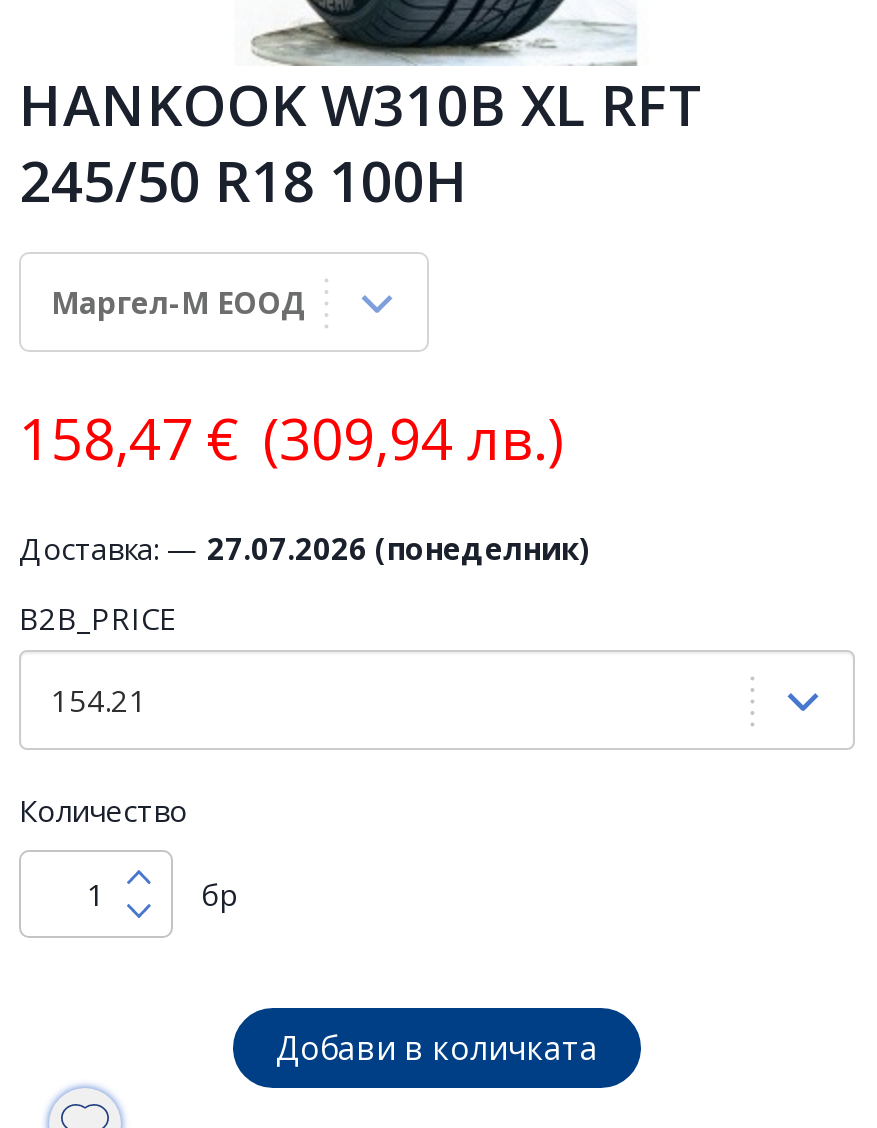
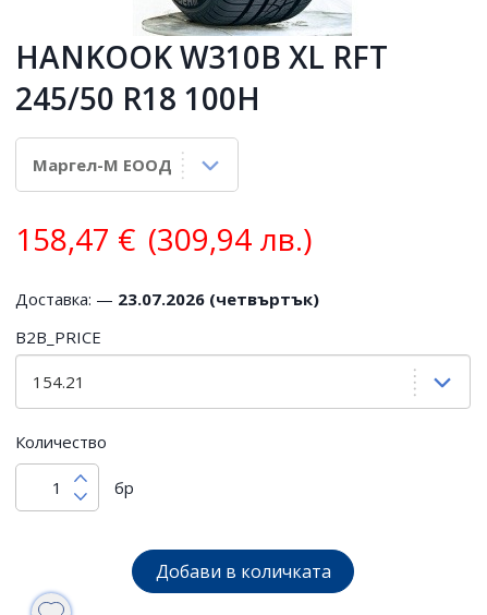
- Доставка: — 27.07.2026 (понеделник)
+ Доставка: — 23.07.2026 (четвъртък)
